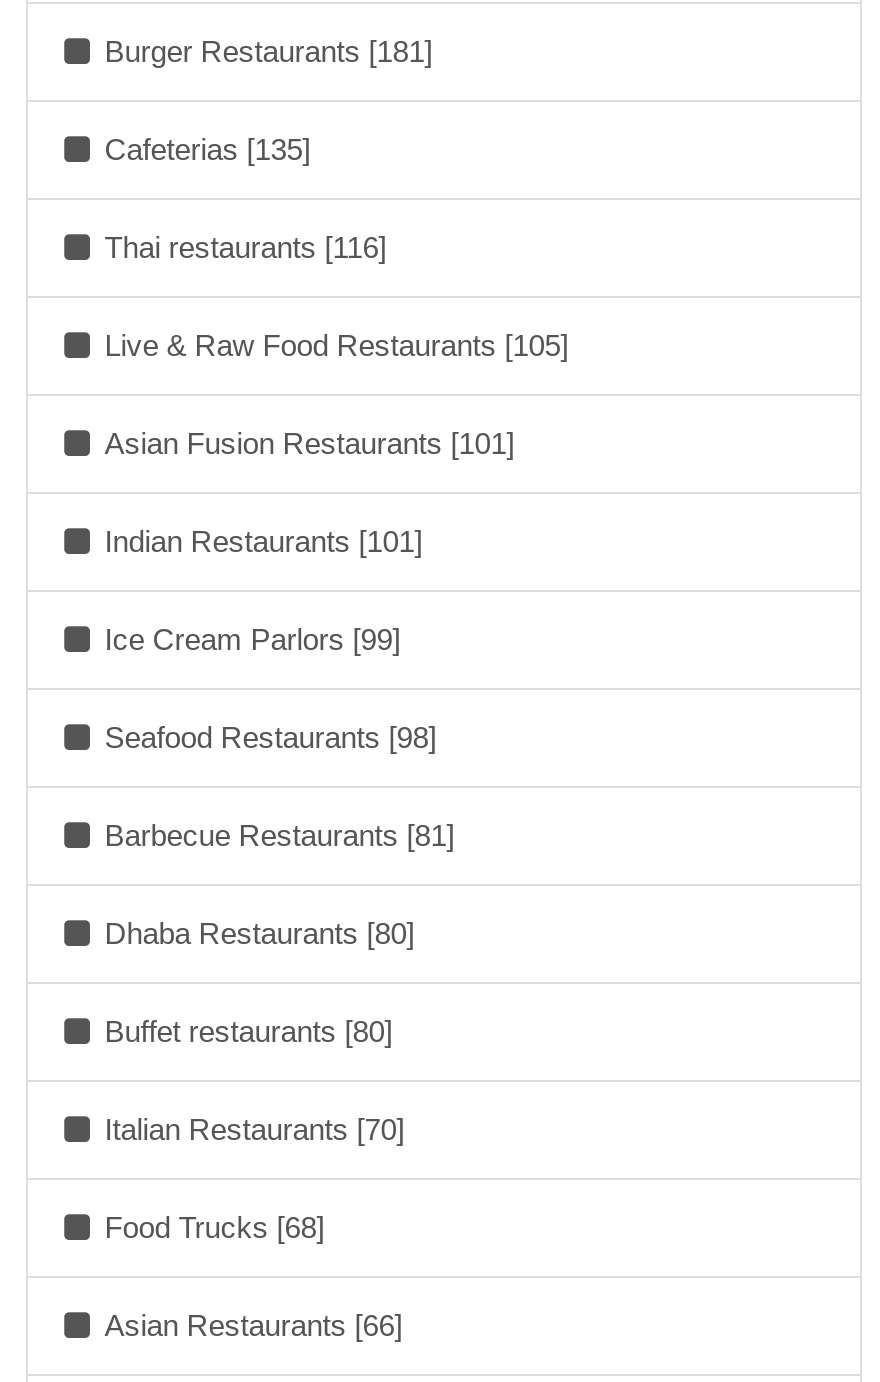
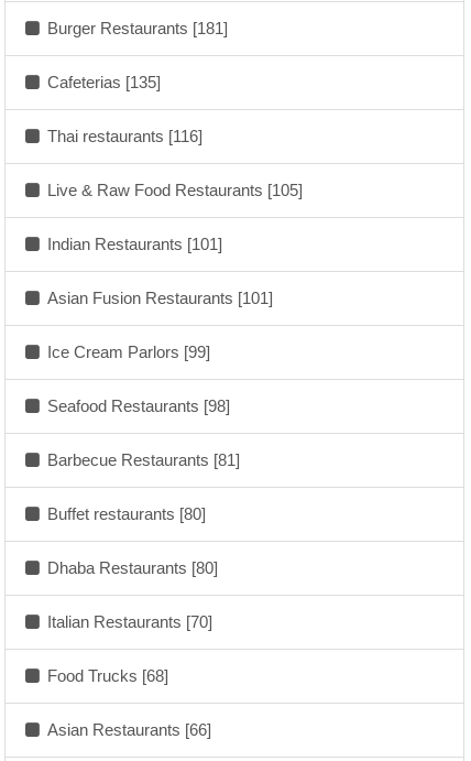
moved down: Asian Fusion Restaurants [101]

moved up: Indian Restaurants [101]

moved down: Dhaba Restaurants [80]

moved up: Buffet restaurants [80]
